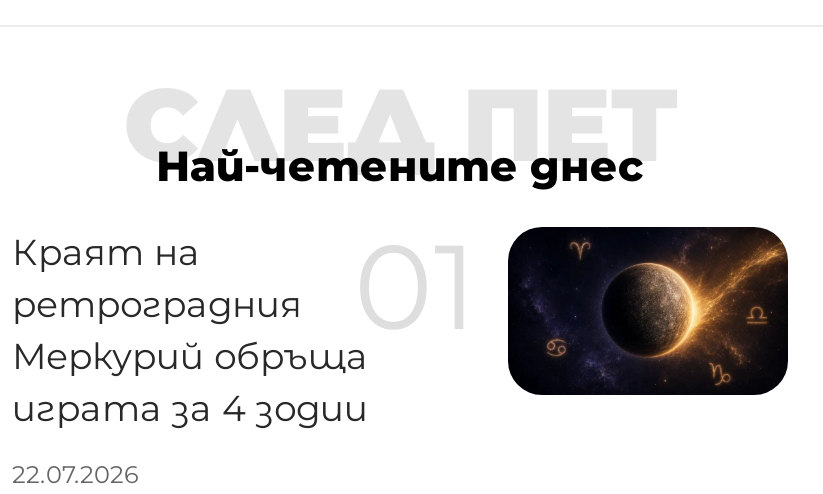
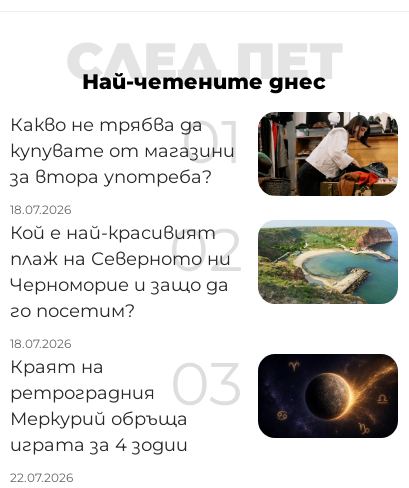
+ [image]
+ Какво не трябва да
+ купувате от магазини
+ за втора употреба?
+ 18.07.2026
+ Кой е най-красивият
+ плаж на Северното ни
+ Черноморие и защо да
+ го посетим?
+ 18.07.2026

+ [image]
